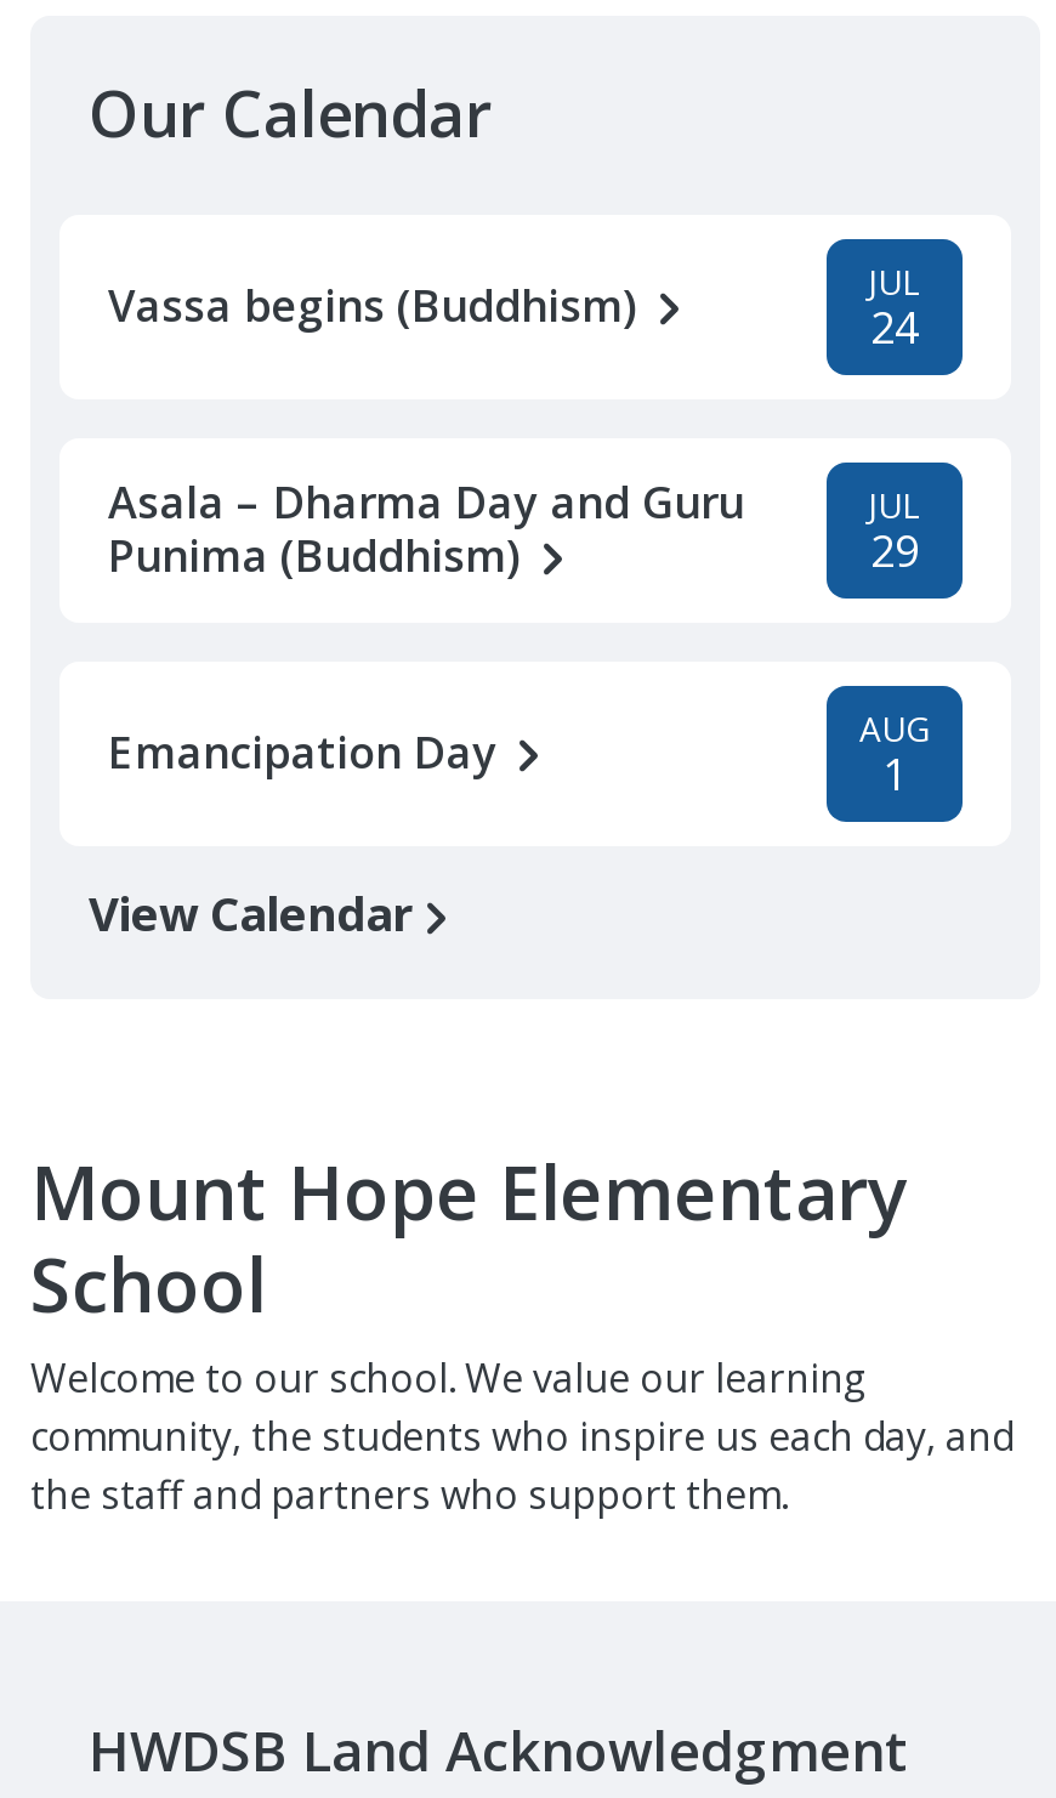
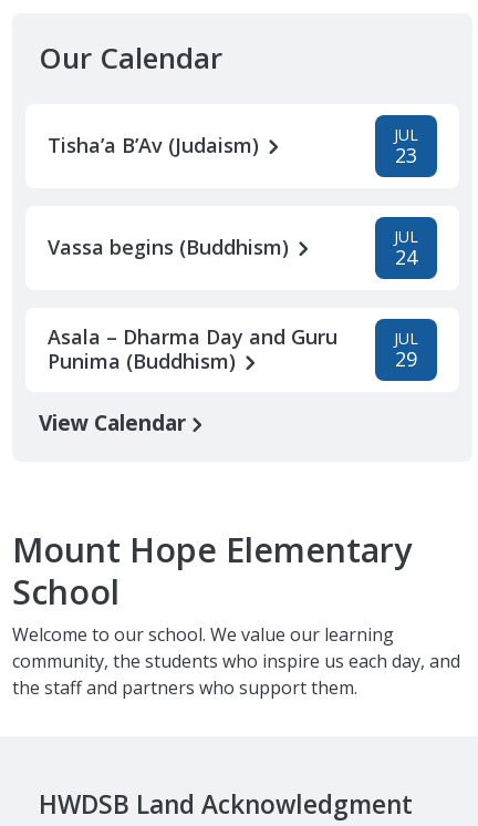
+ Tisha’a B’Av (Judaism)
+ JUL
+ 23

moved down: Vassa begins (Buddhism) | JUL | 24 | Asala – Dharma Day and Guru | Punima (Buddhism) | JUL | 29

- Emancipation Day
- AUG
- 1
